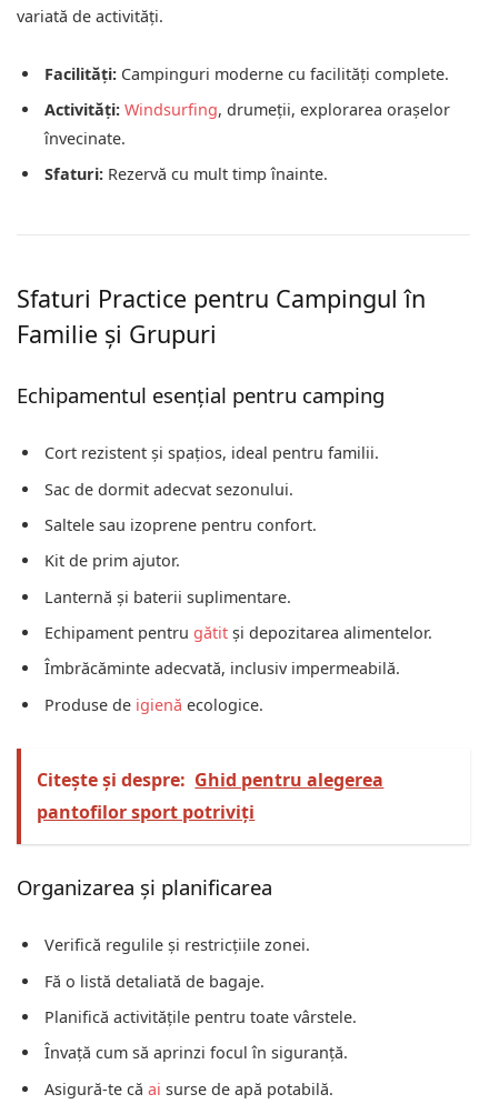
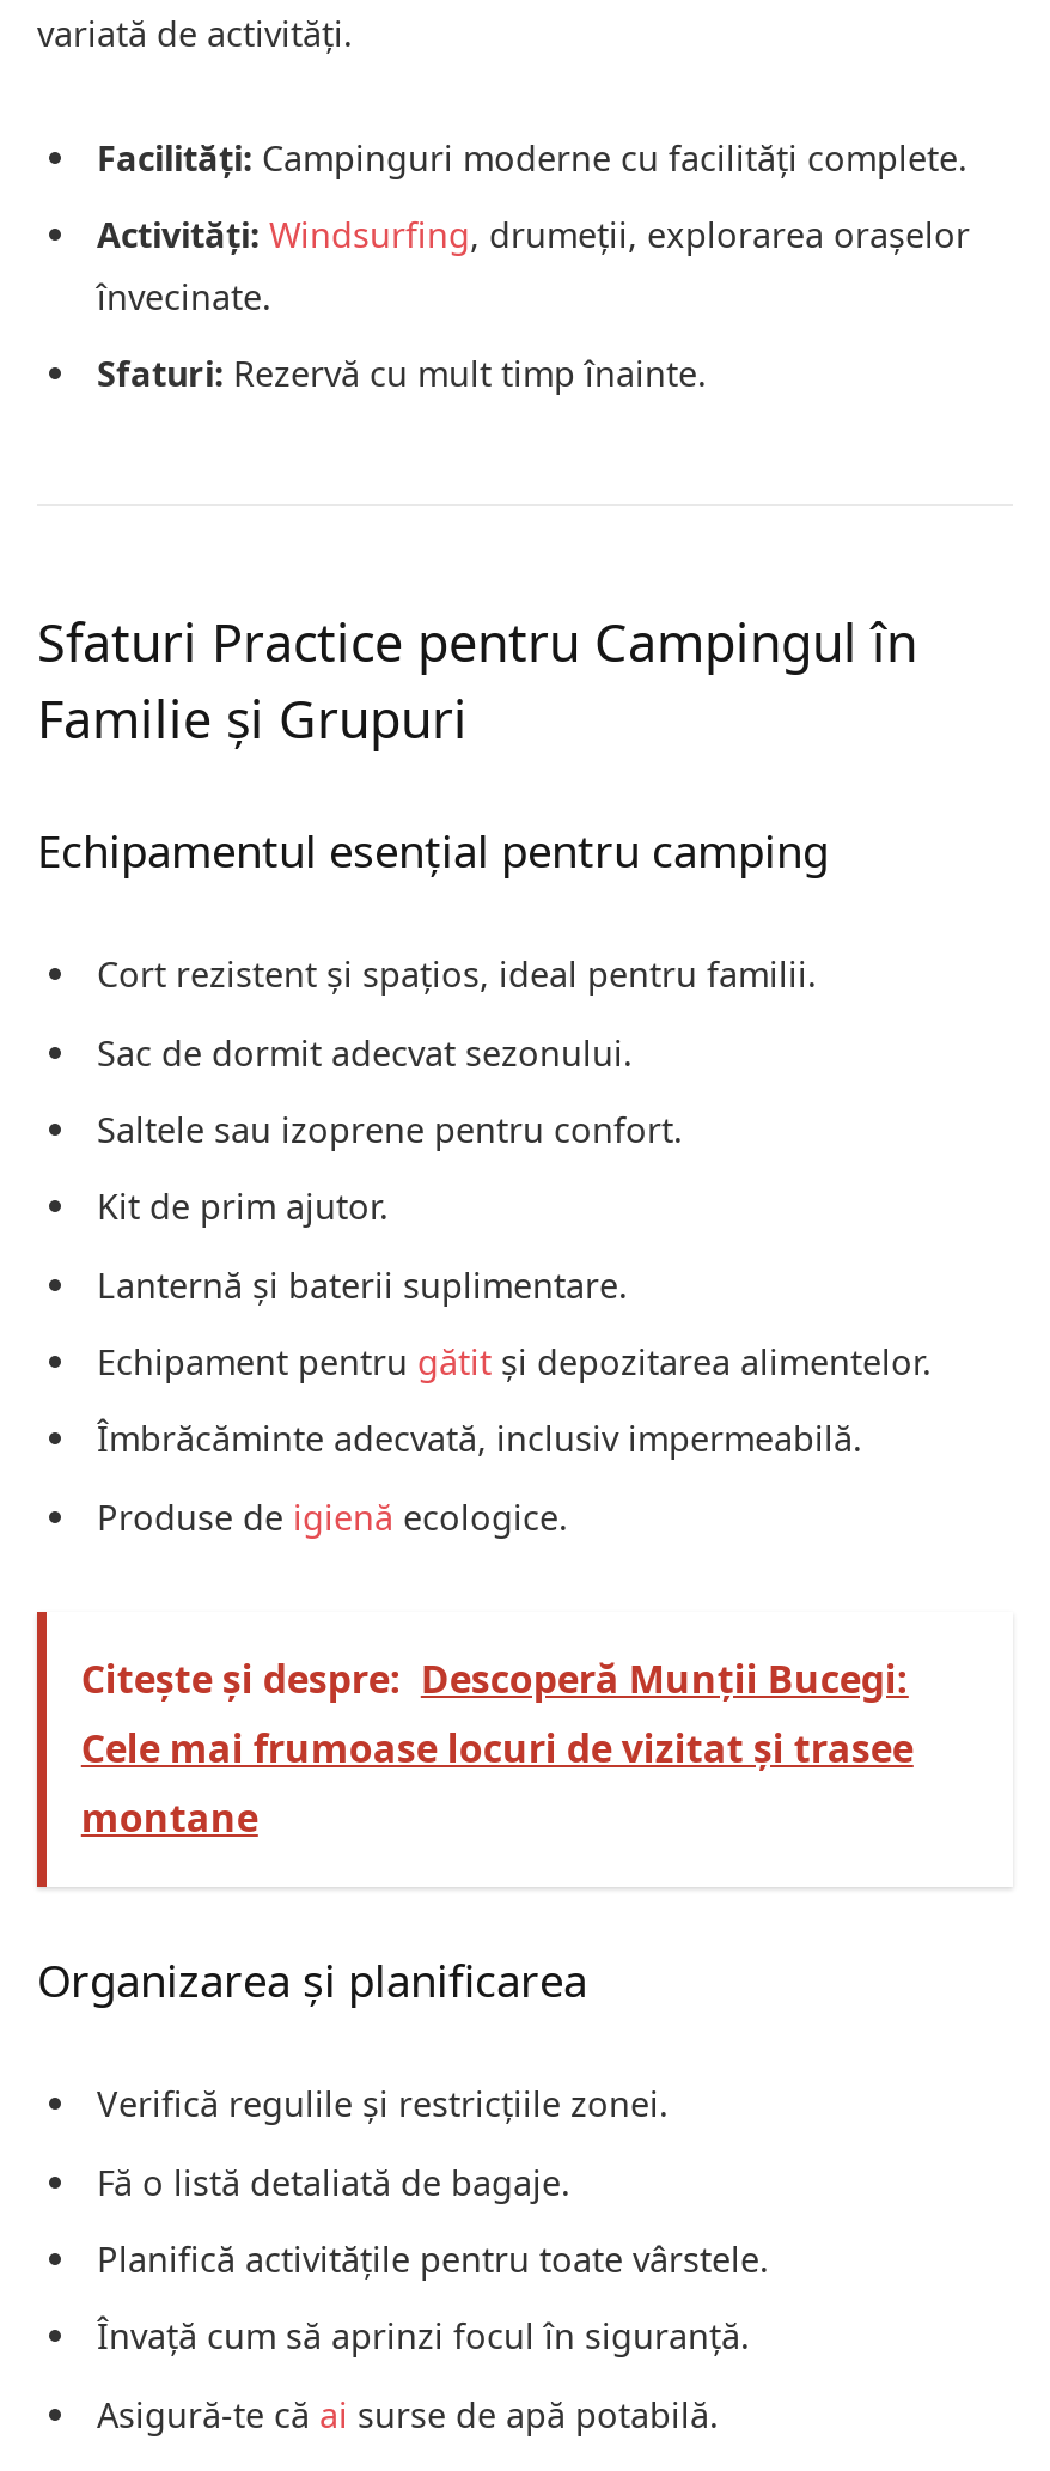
- Citește și despre: Ghid pentru alegerea
- pantofilor sport potriviți
+ Citește și despre: Descoperă Munții Bucegi:
+ Cele mai frumoase locuri de vizitat și trasee
+ montane
